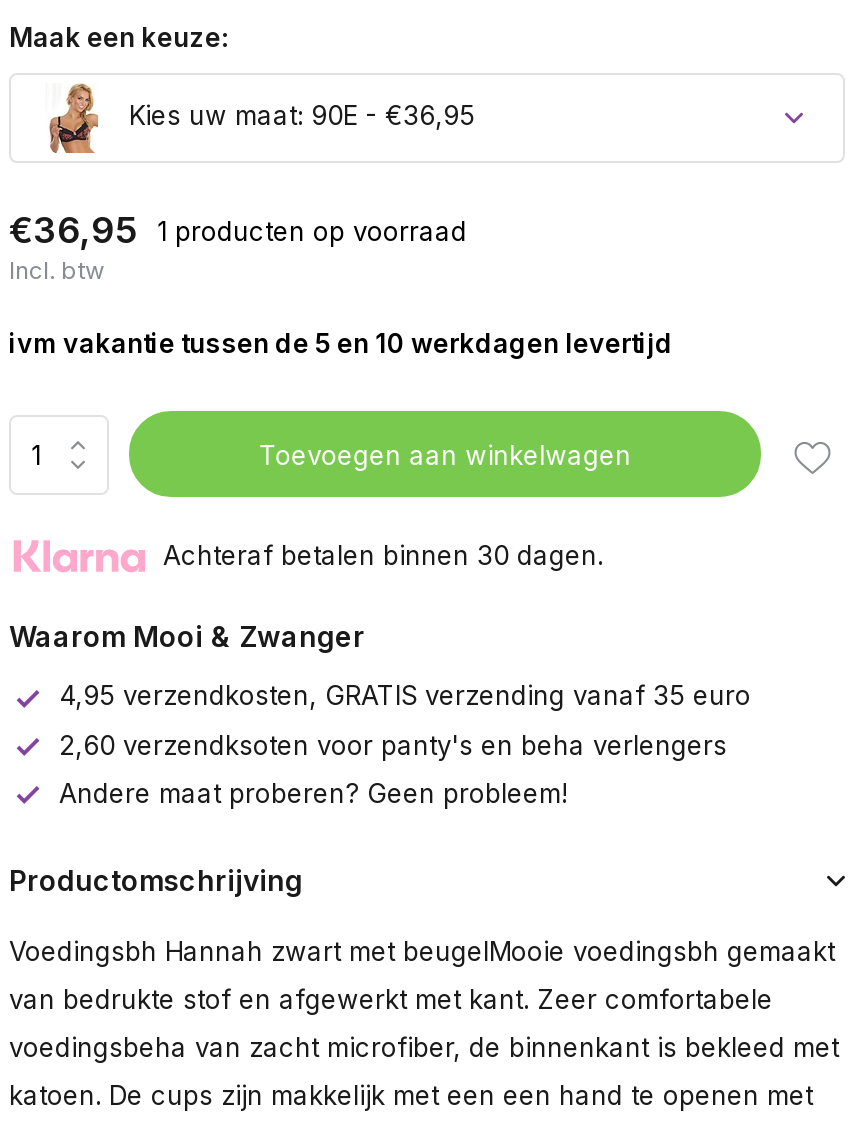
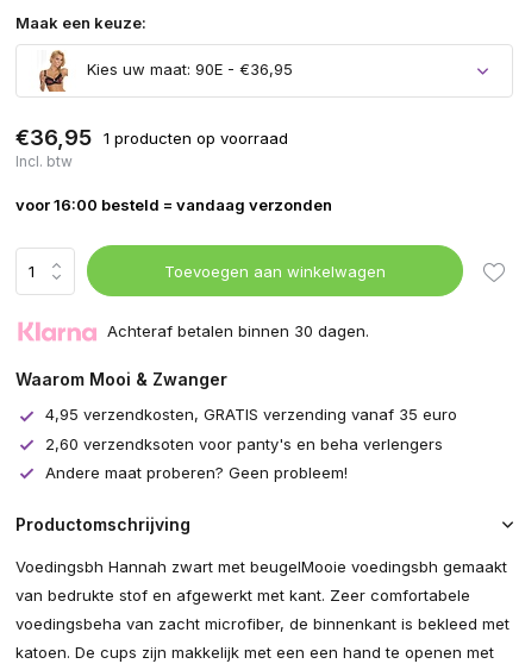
- ivm vakantie tussen de 5 en 10 werkdagen levertijd
+ voor 16:00 besteld = vandaag verzonden
